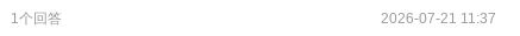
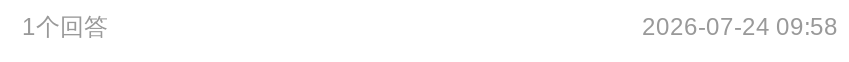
- 2026-07-21 11:37
+ 2026-07-24 09:58
